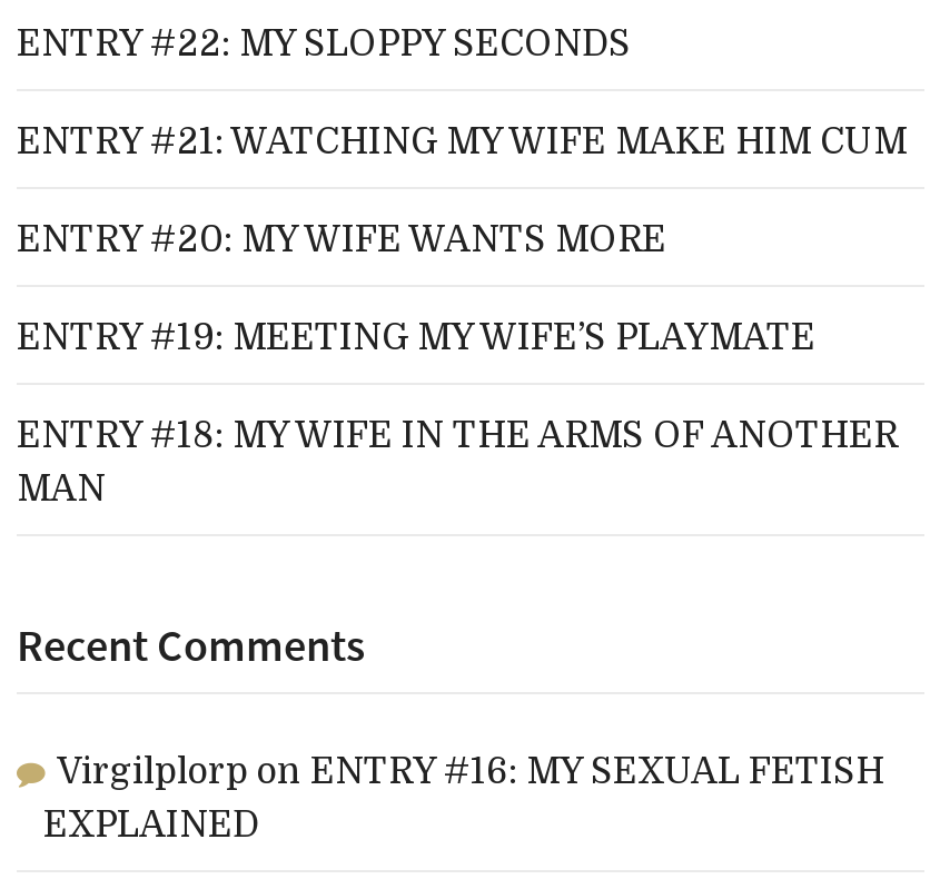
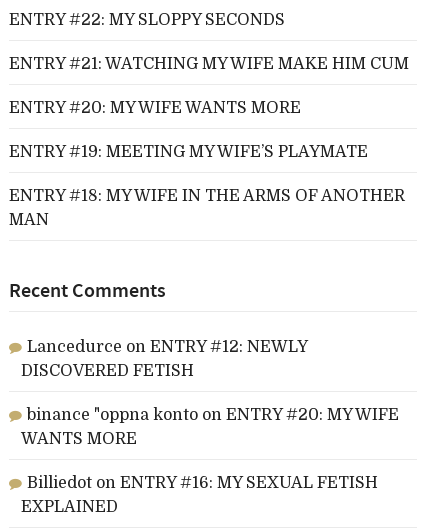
- Virgilplorp on ENTRY #16: MY SEXUAL FETISH
+ Lancedurce on ENTRY #12: NEWLY
+ DISCOVERED FETISH
+ binance "oppna konto on ENTRY #20: MY WIFE
+ WANTS MORE
+ Billiedot on ENTRY #16: MY SEXUAL FETISH
